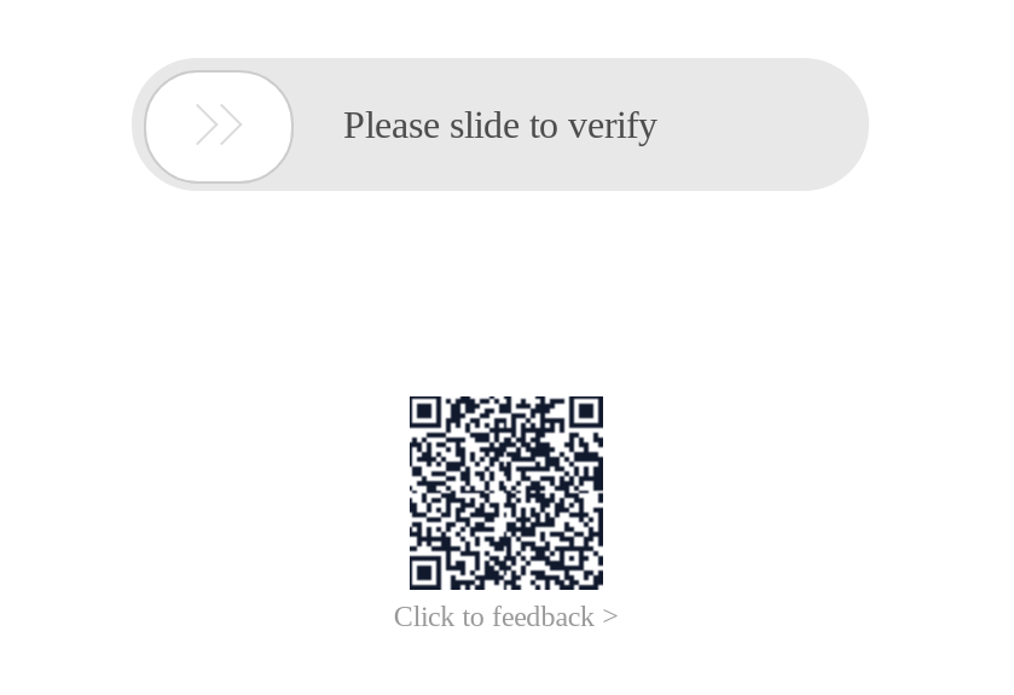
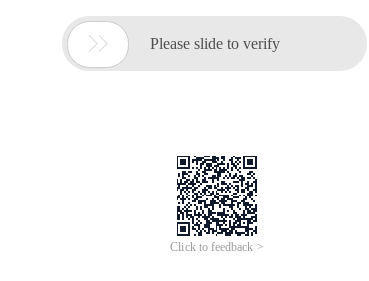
- [image]
+ [image]
